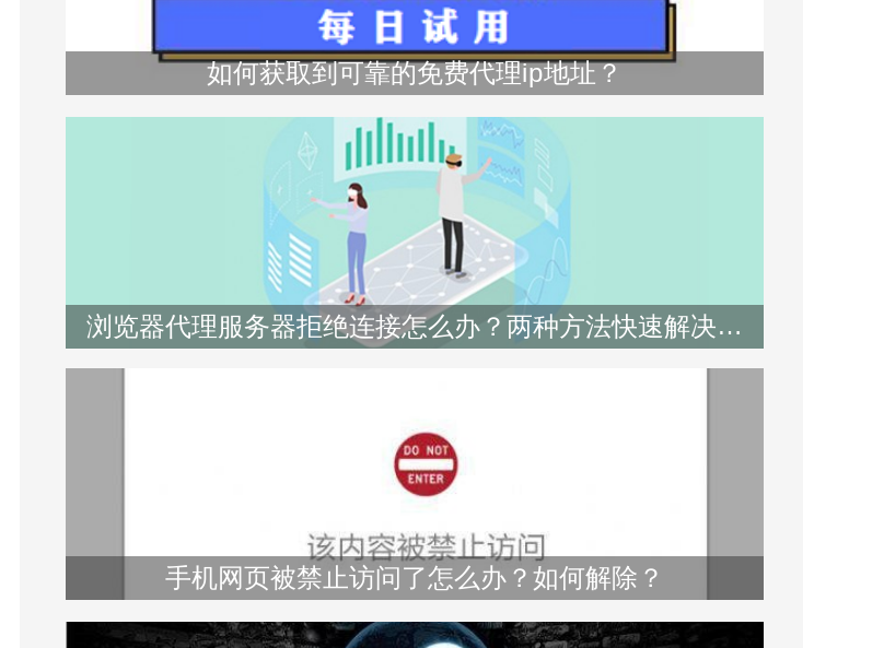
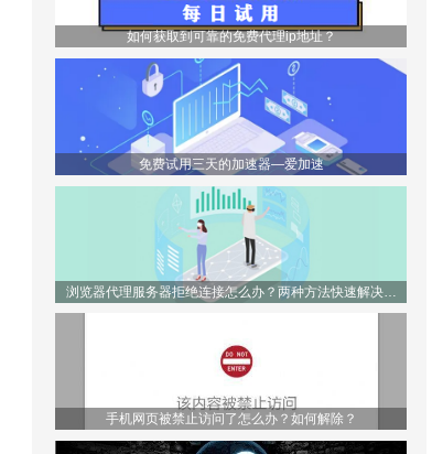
+ [image]
+ 免费试用三天的加速器—爱加速
